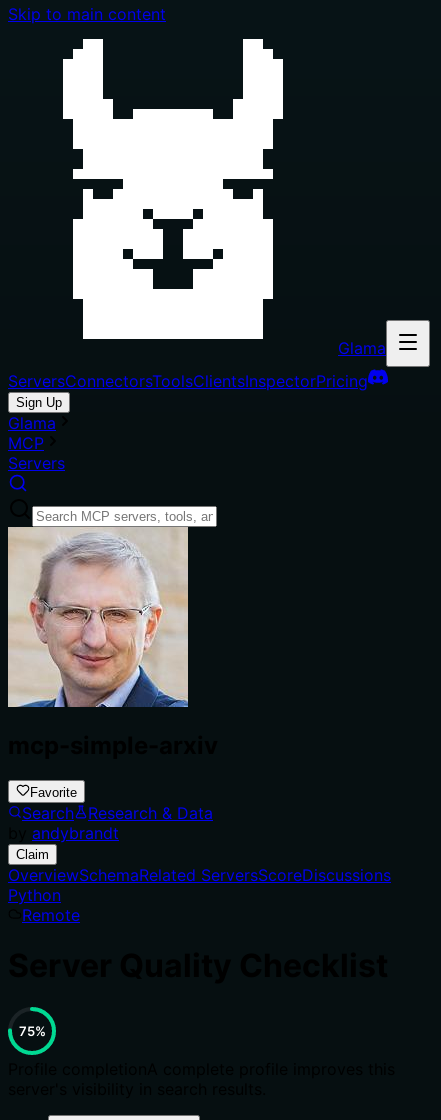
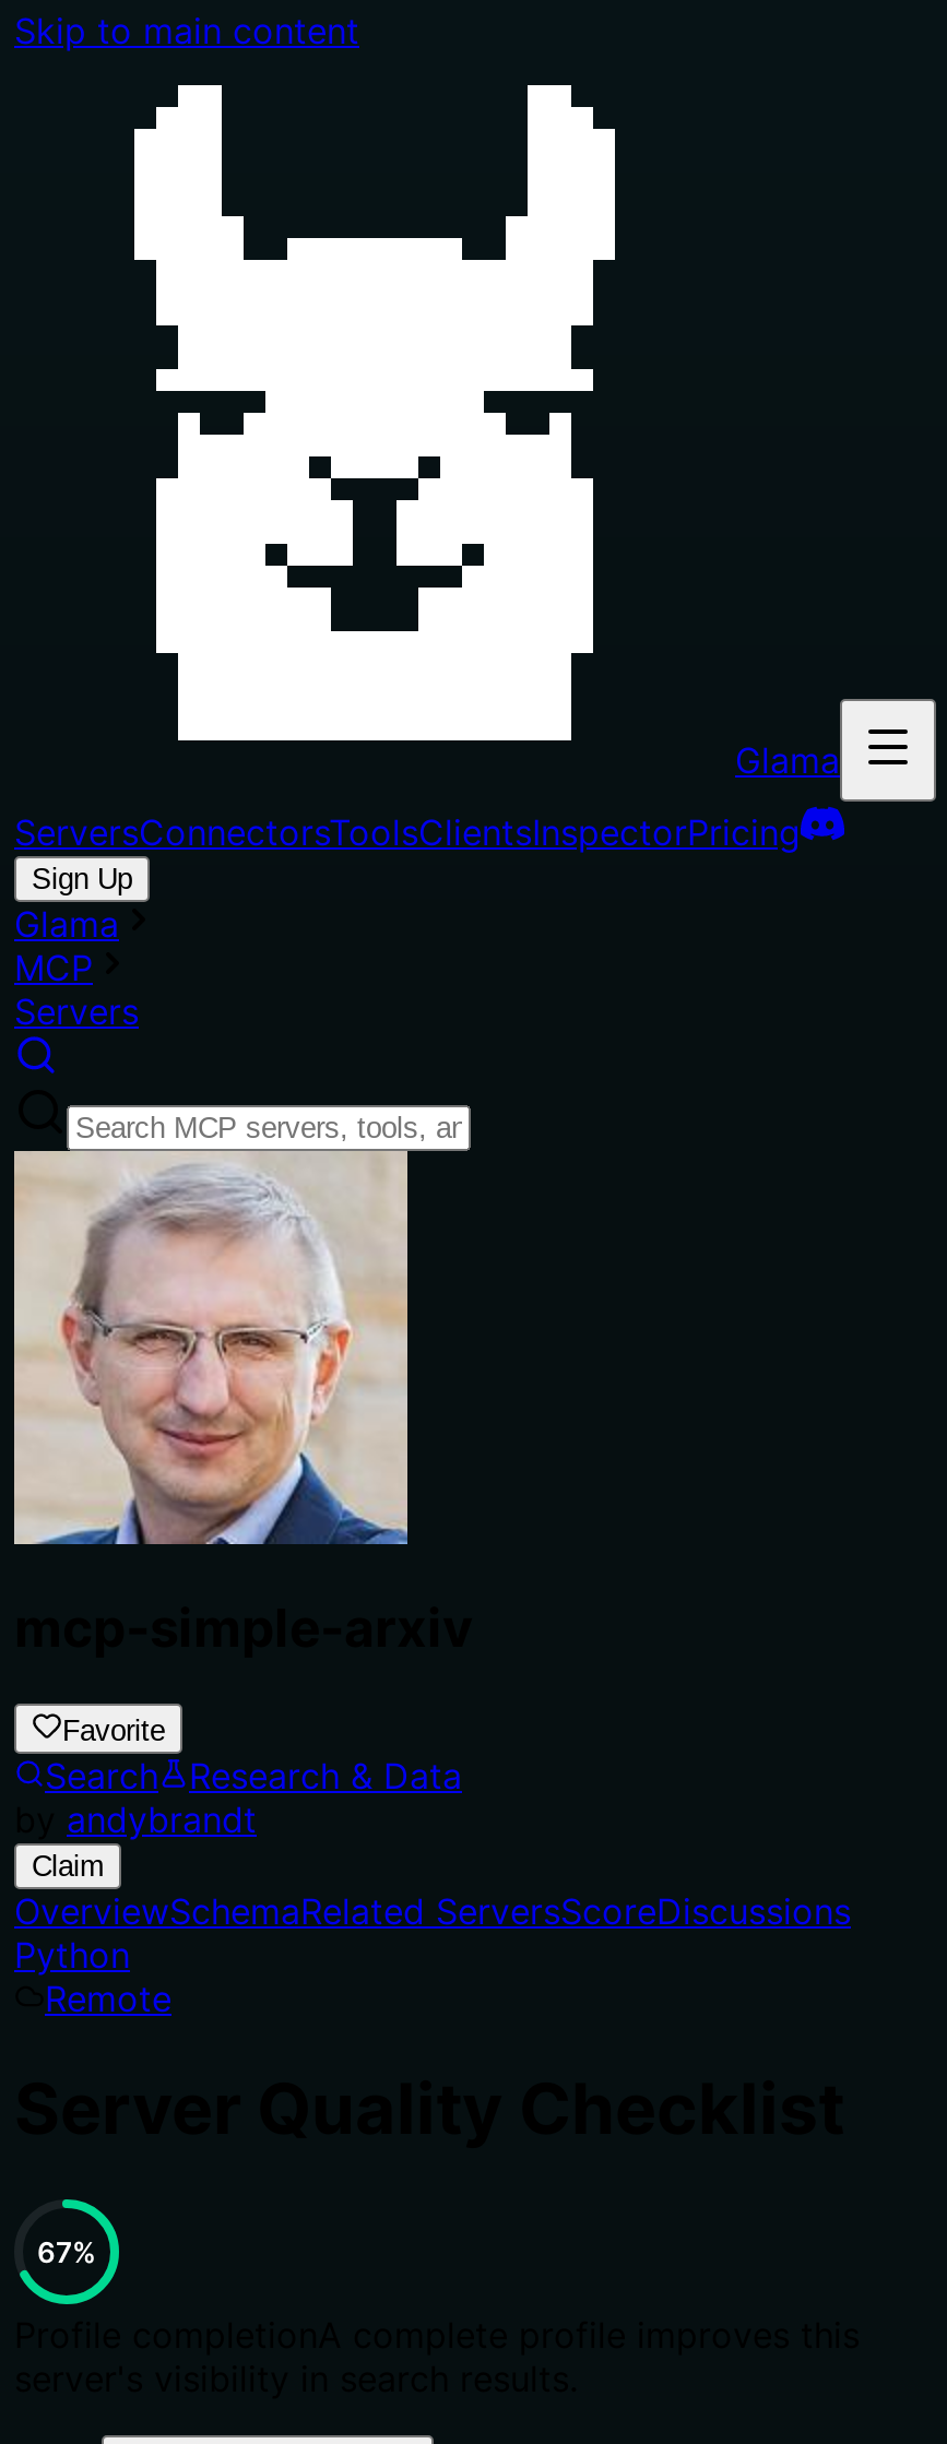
- 75%
+ 67%
